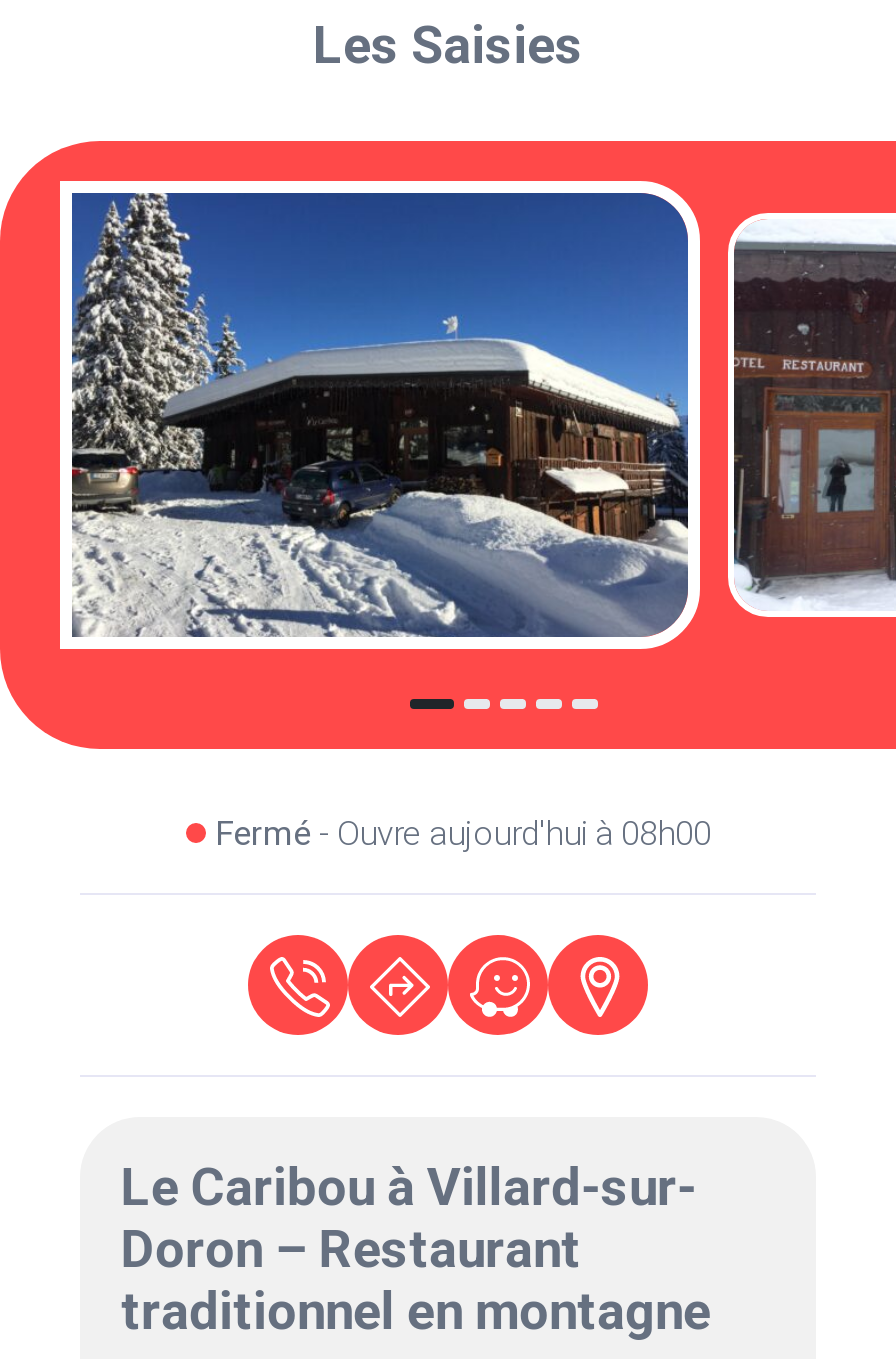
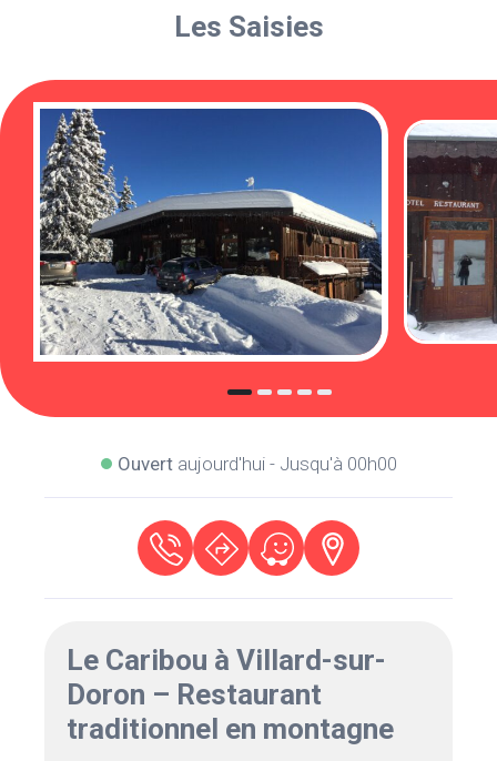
- Fermé - Ouvre aujourd'hui à 08h00
+ Ouvert aujourd'hui - Jusqu'à 00h00
